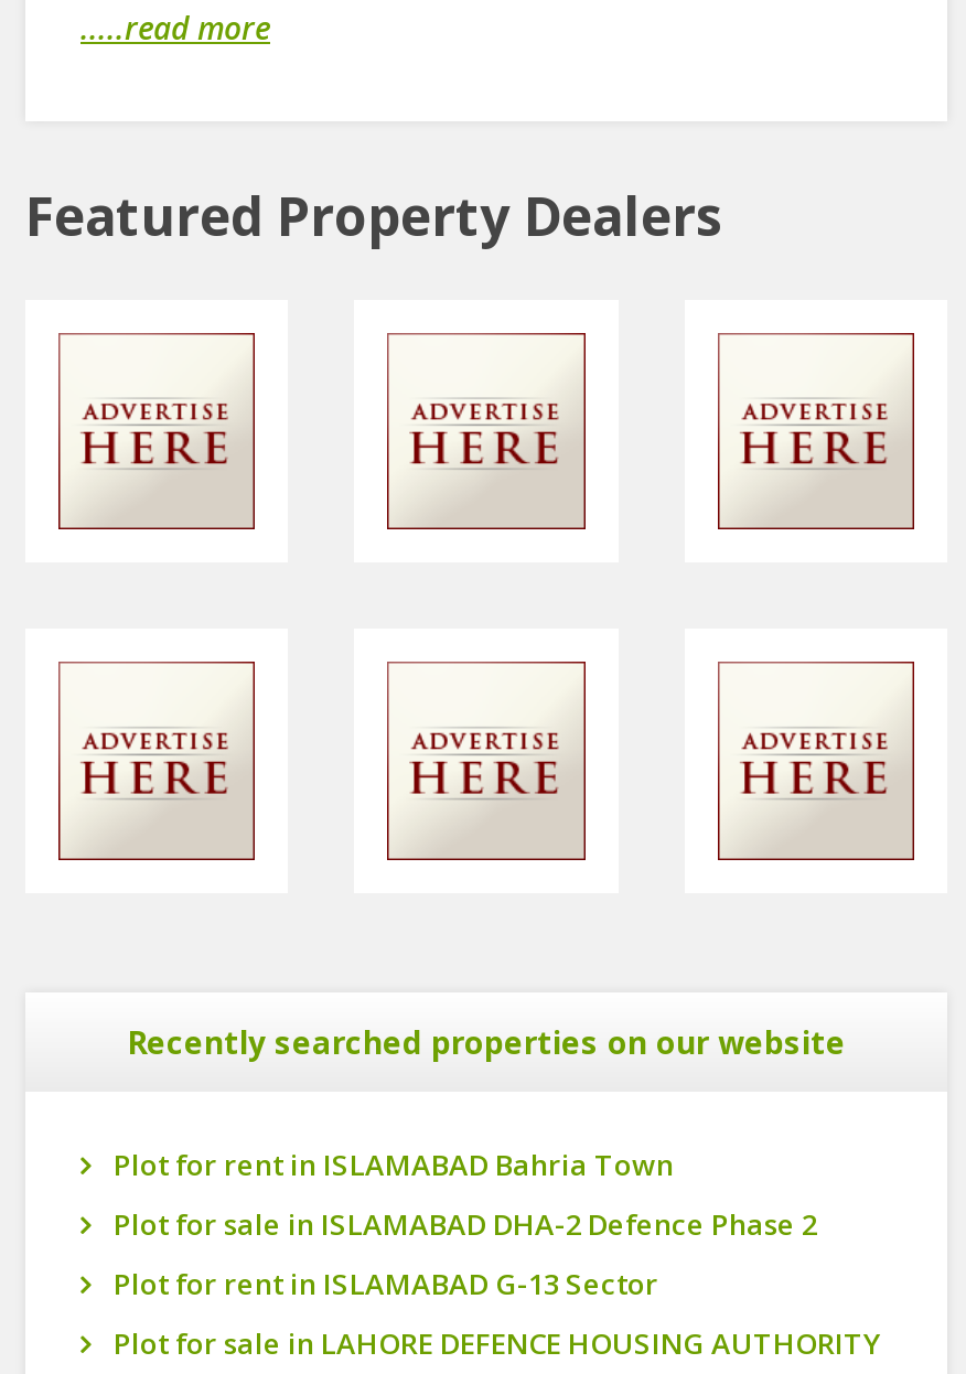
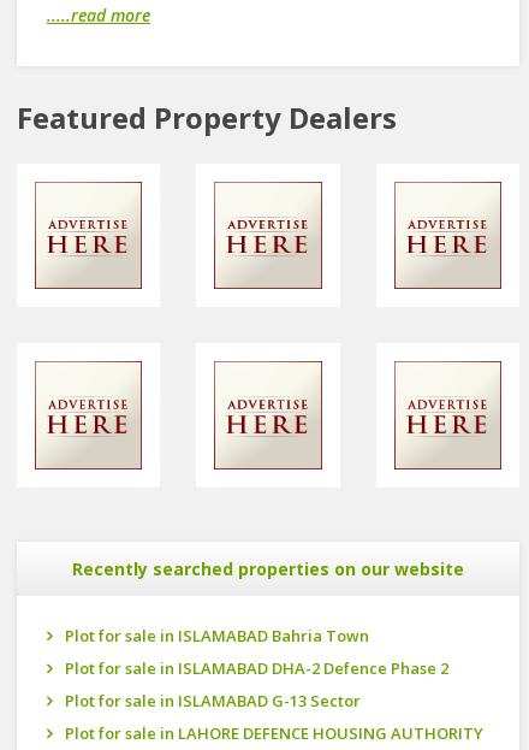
- Plot for rent in ISLAMABAD Bahria Town
+ Plot for sale in ISLAMABAD Bahria Town

- Plot for rent in ISLAMABAD G-13 Sector
+ Plot for sale in ISLAMABAD G-13 Sector
